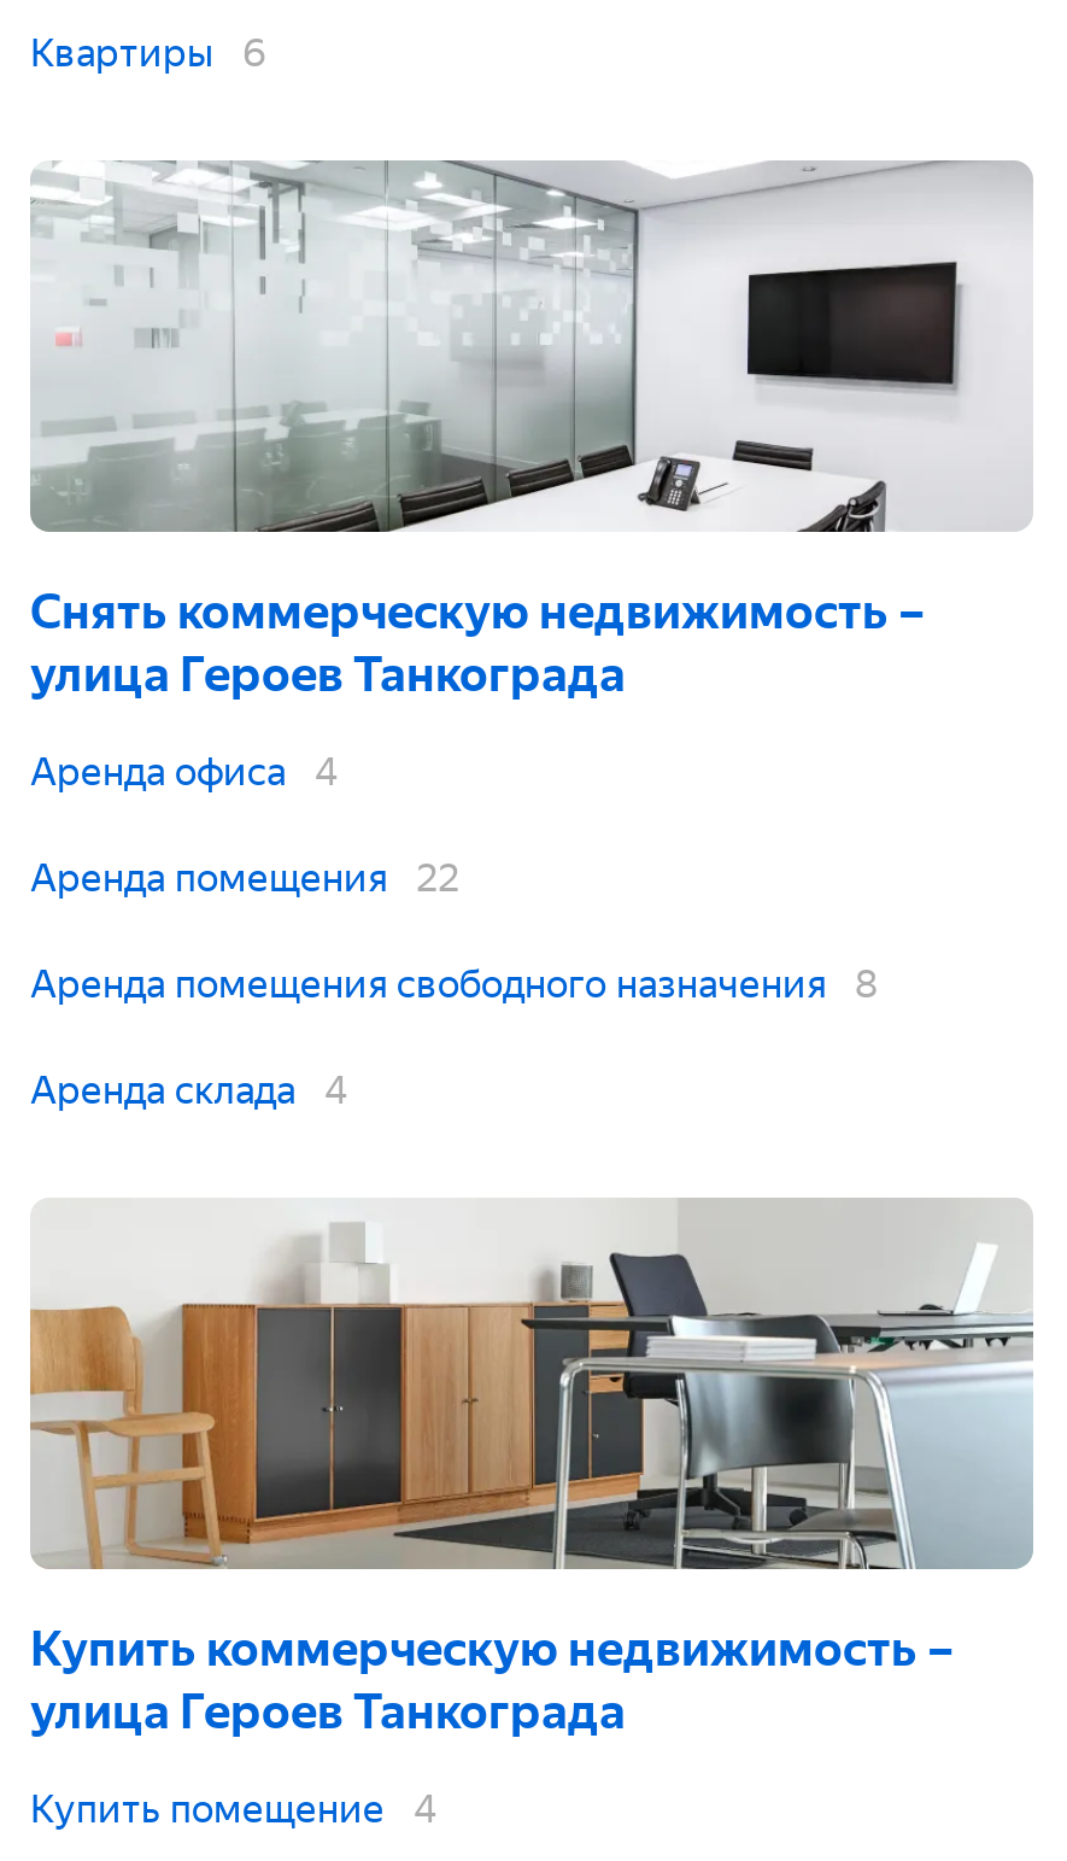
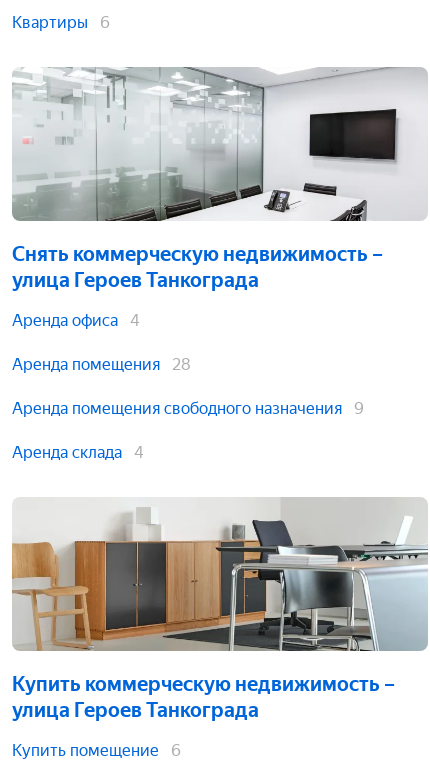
- Аренда помещения 22
+ Аренда помещения 28

- Аренда помещения свободного назначения 8
+ Аренда помещения свободного назначения 9

- Купить помещение 4
+ Купить помещение 6
